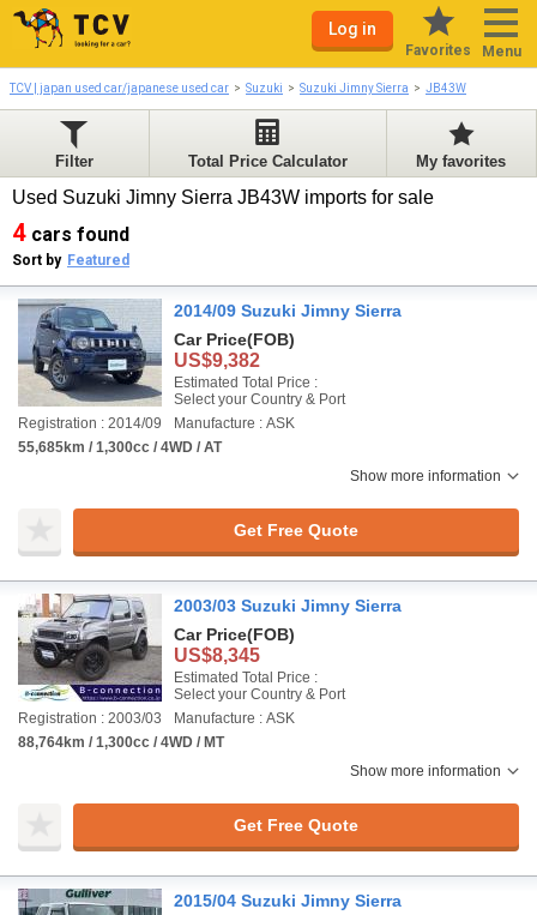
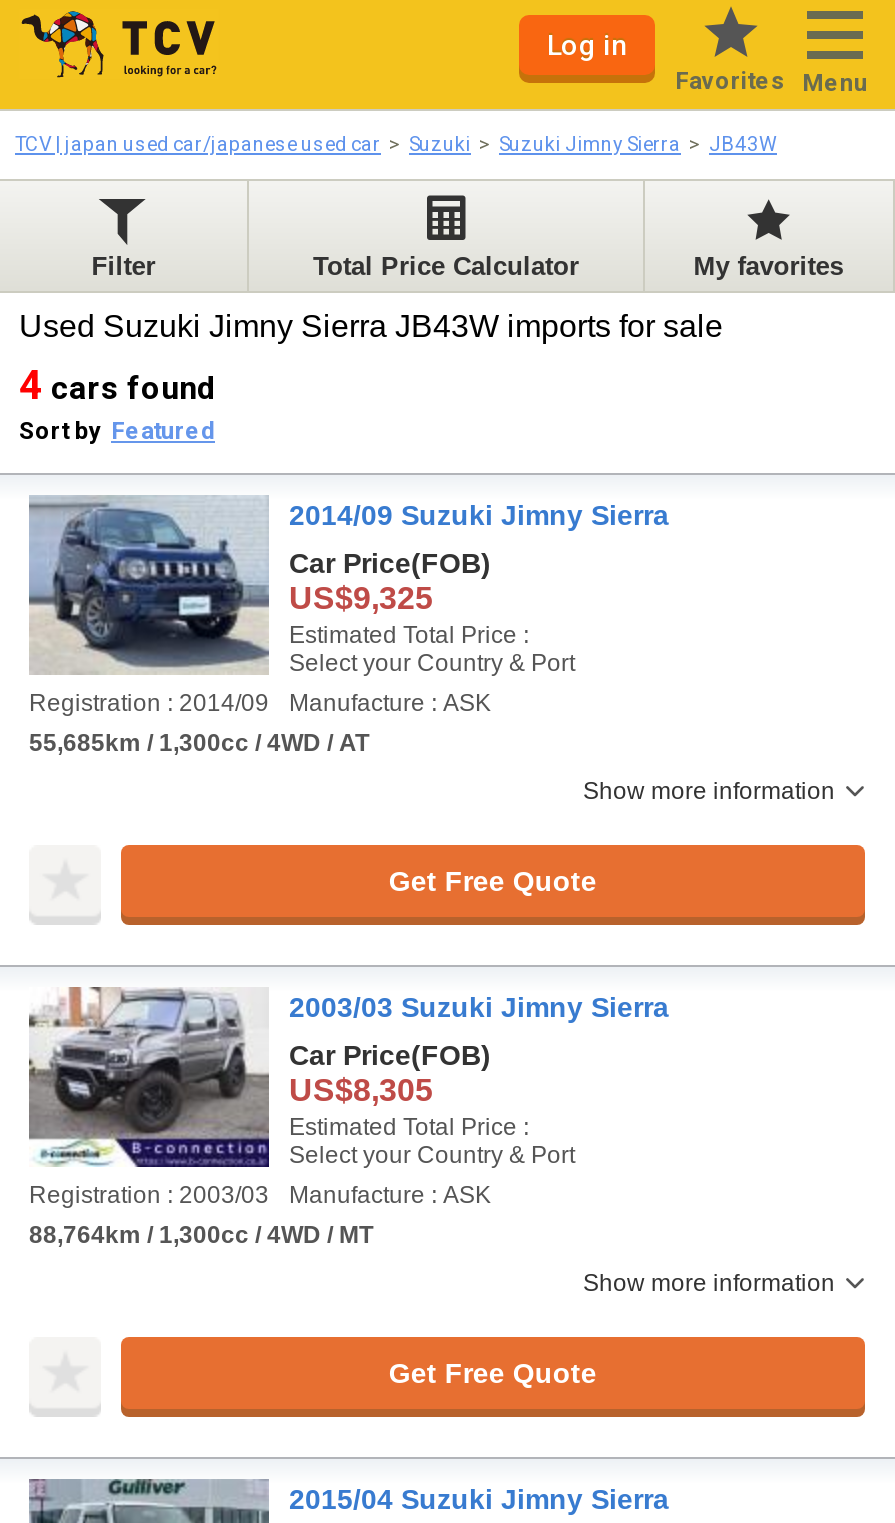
- US$9,382
+ US$9,325

- US$8,345
+ US$8,305
